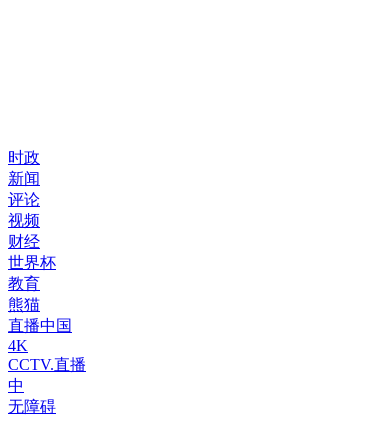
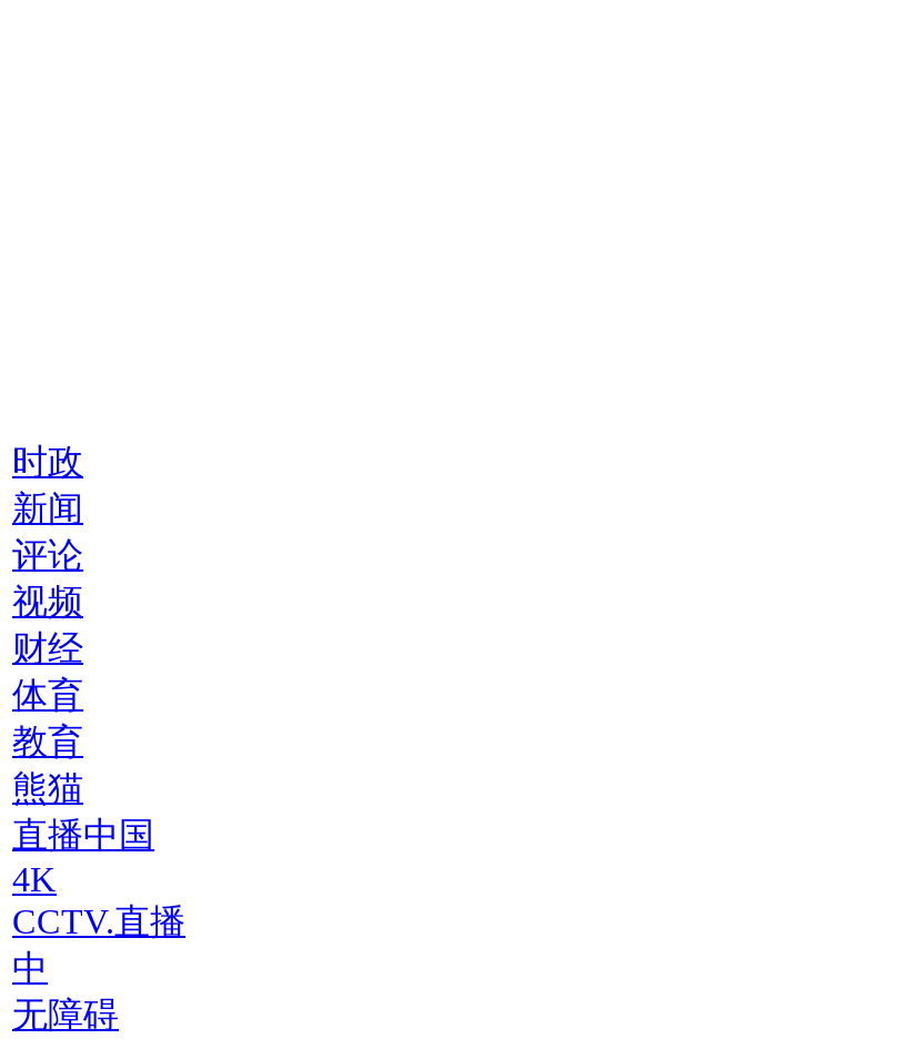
- 世界杯
+ 体育
